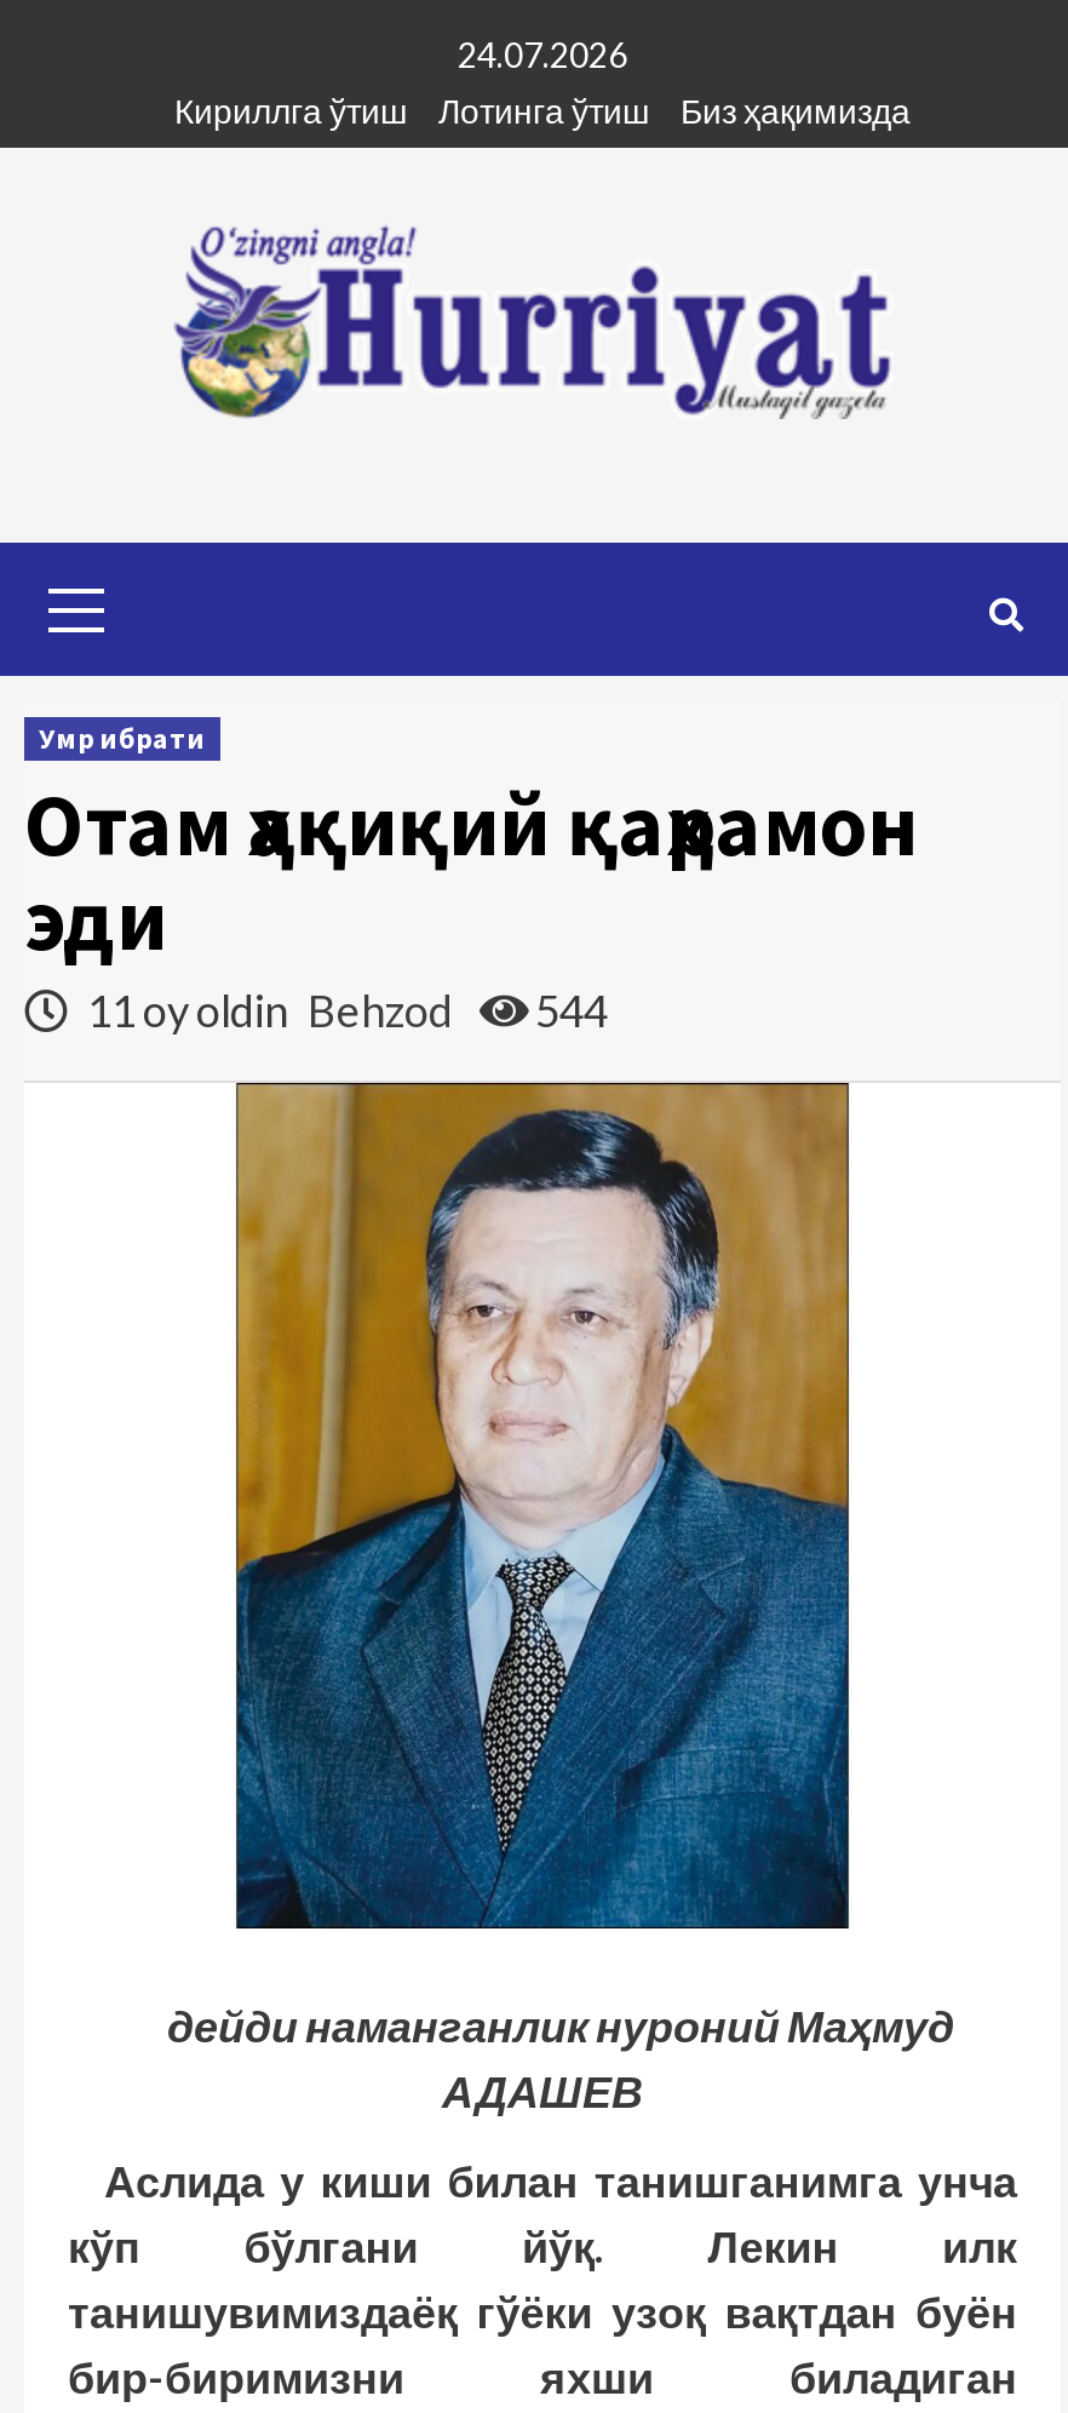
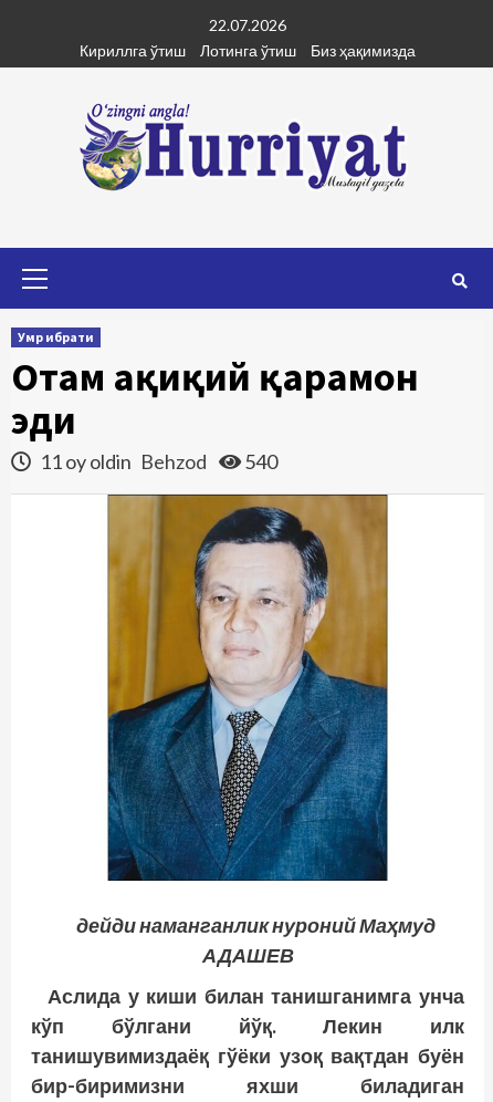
- 24.07.2026
+ 22.07.2026

- 11 oy oldin Behzod 544
+ 11 oy oldin Behzod 540
